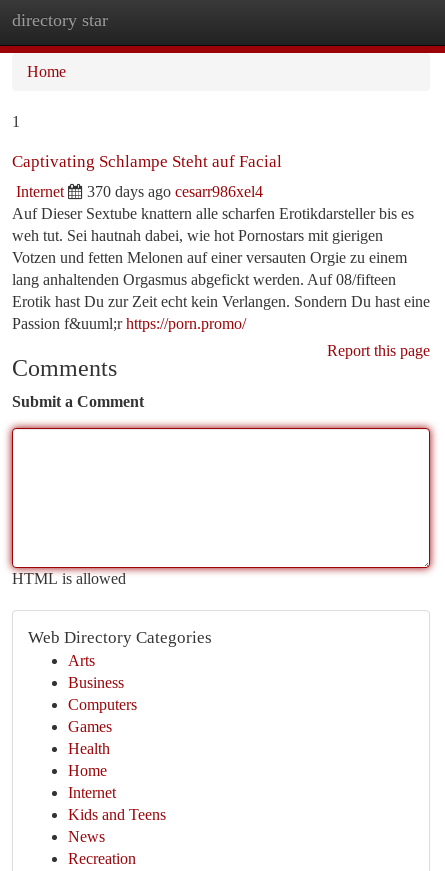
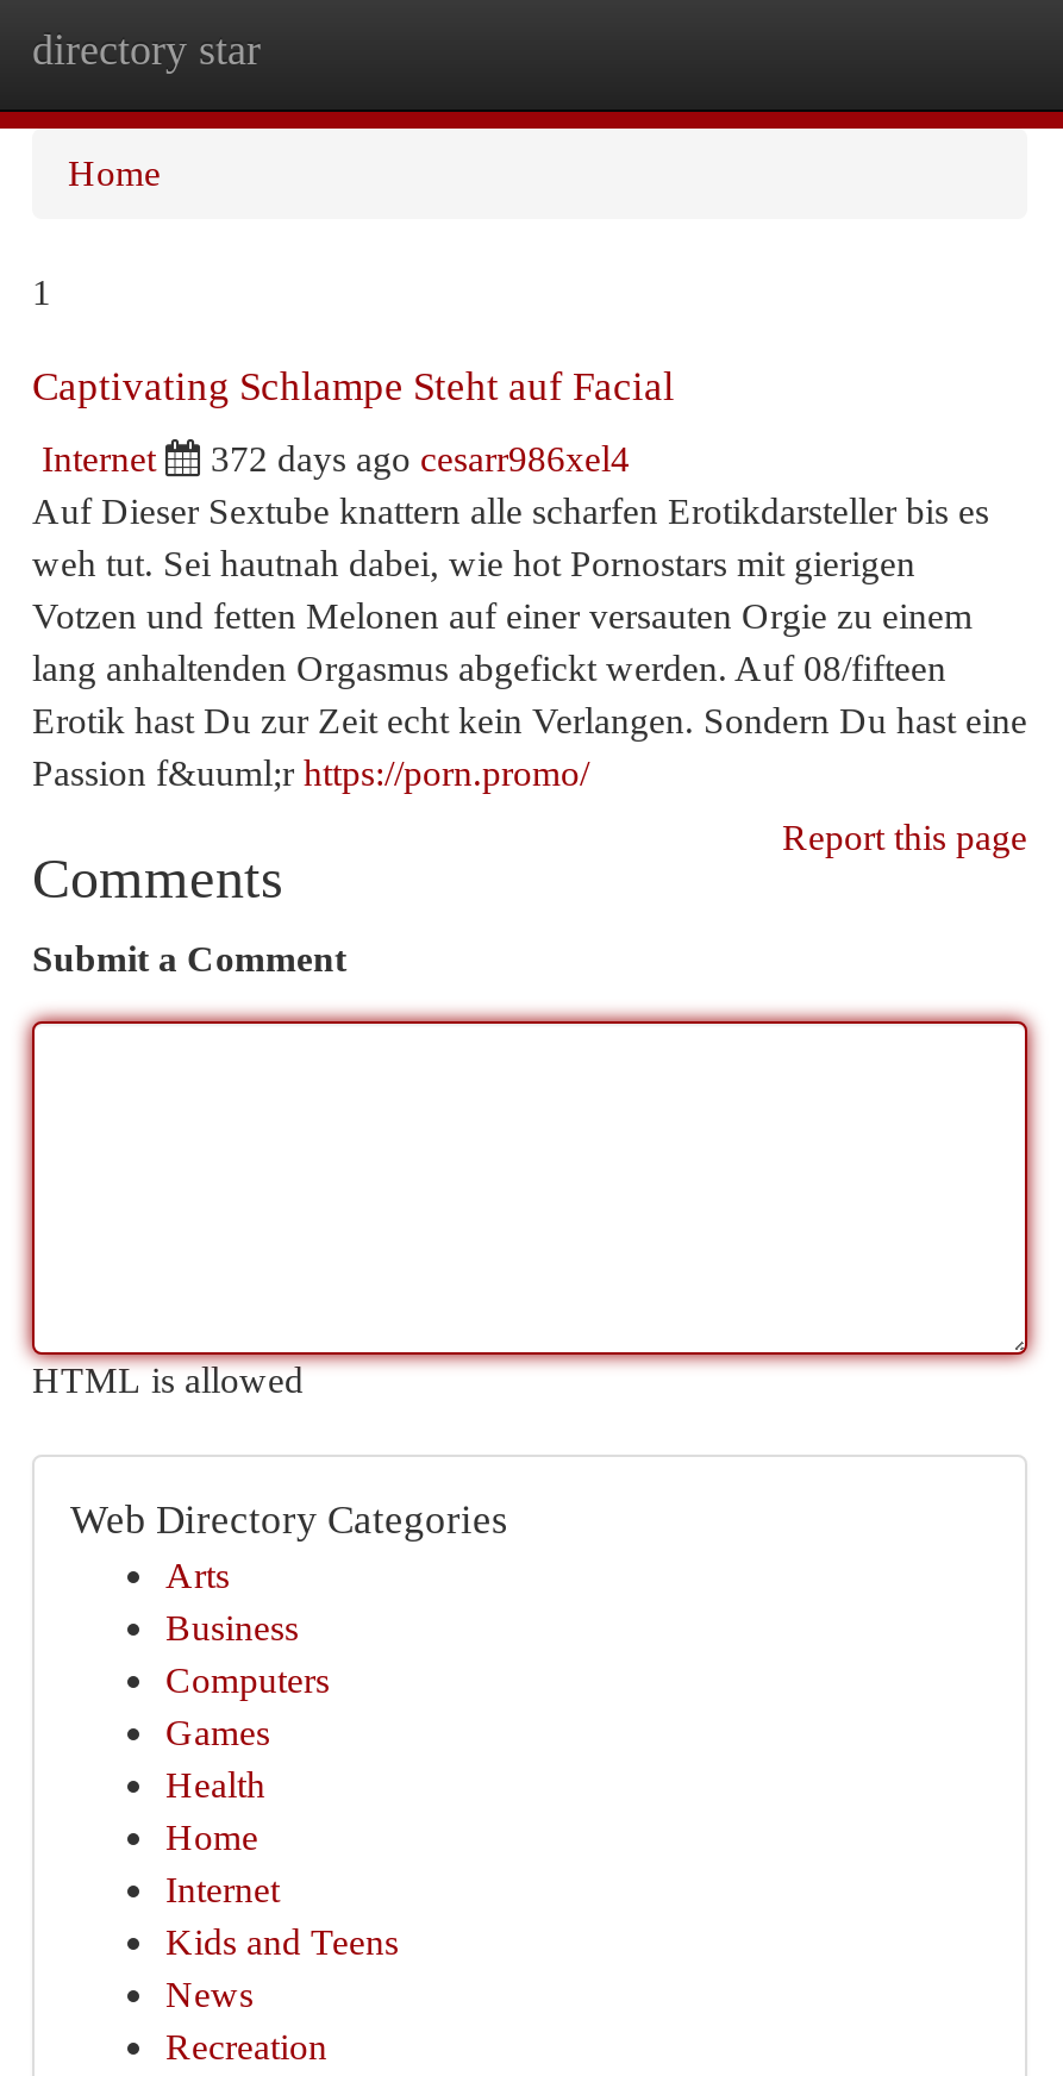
- 370 days ago cesarr986xel4
+ 372 days ago cesarr986xel4
